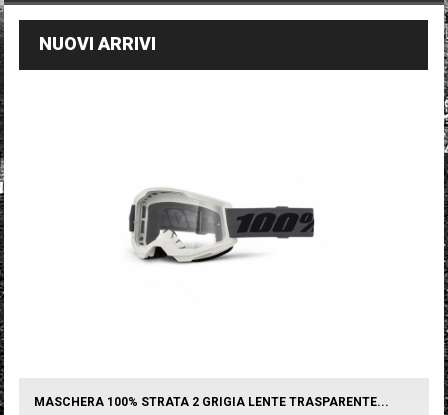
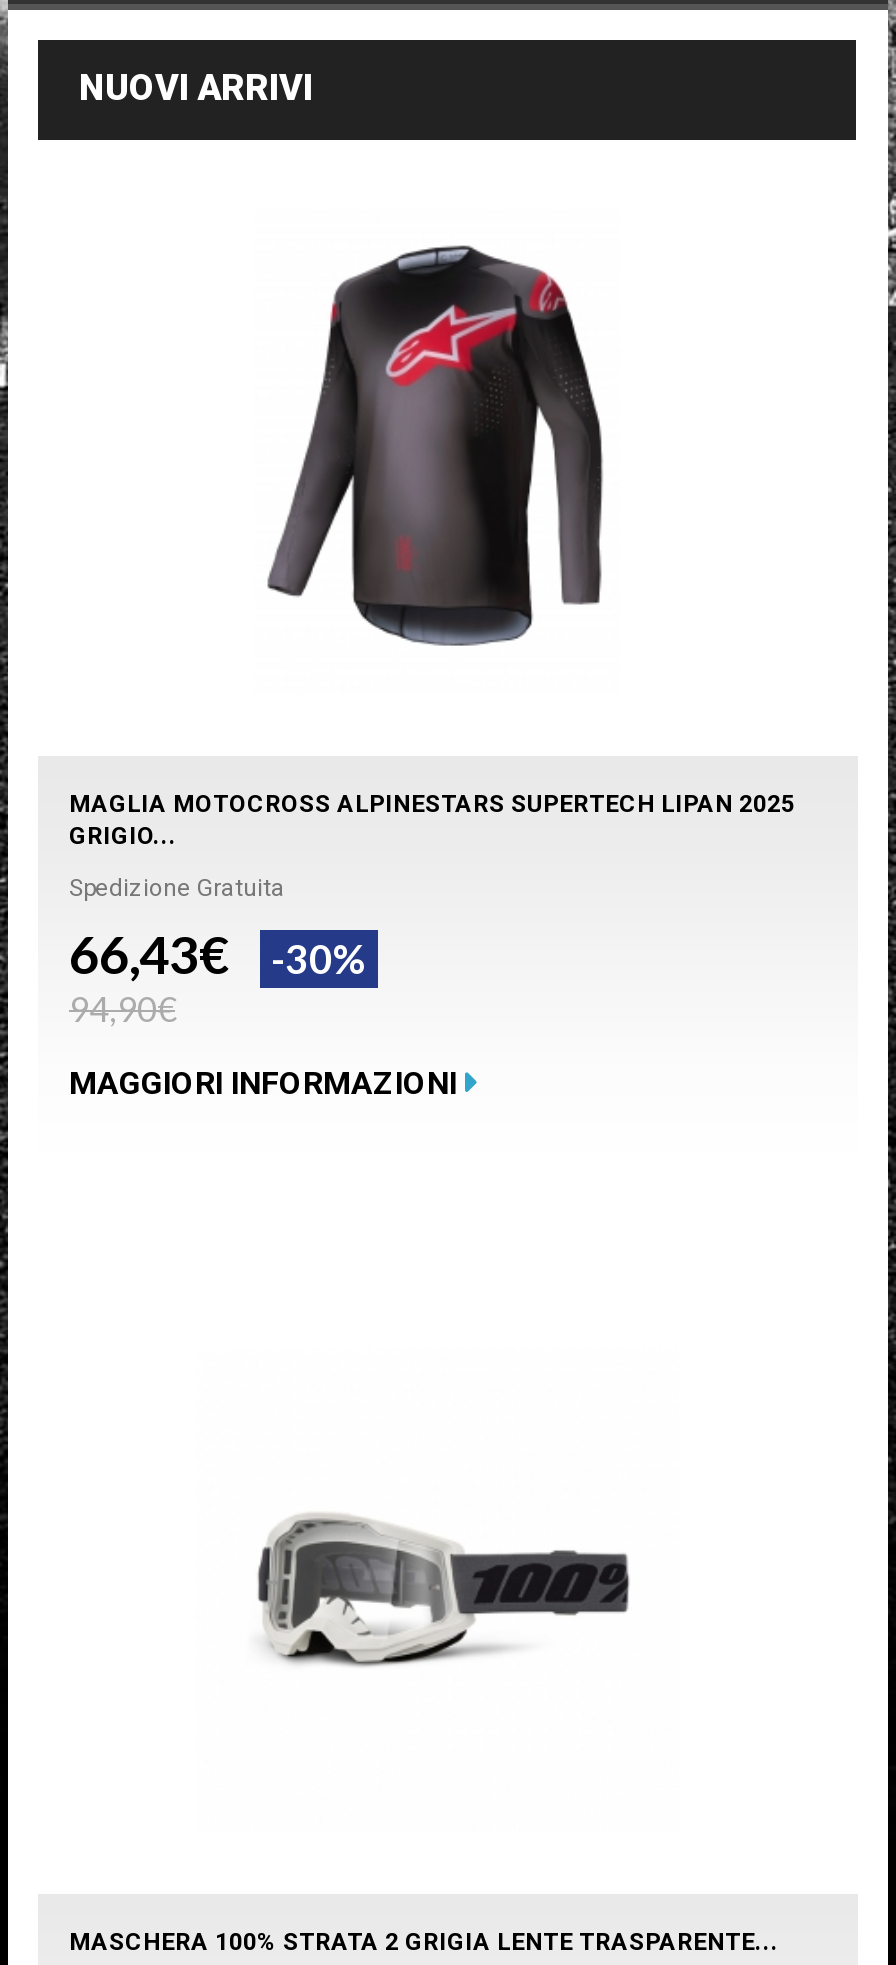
+ MAGLIA MOTOCROSS ALPINESTARS SUPERTECH LIPAN 2025
+ GRIGIO...
+ Spedizione Gratuita
+ 66,43€
+ -30%
+ 94,90€
+ MAGGIORI INFORMAZIONI

+ [image]
